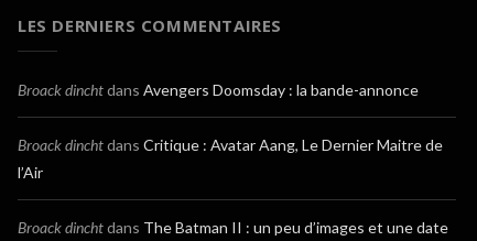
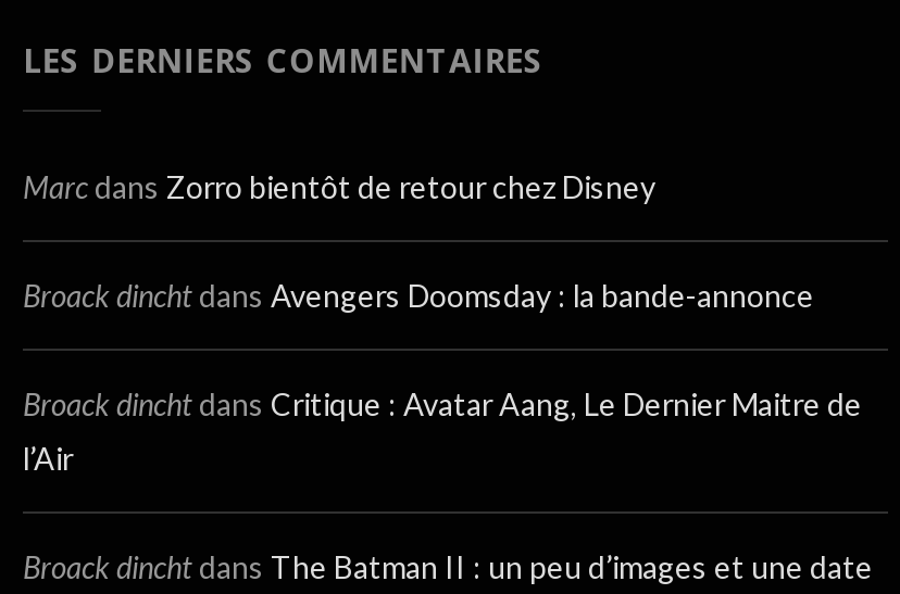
+ Marc dans Zorro bientôt de retour chez Disney
